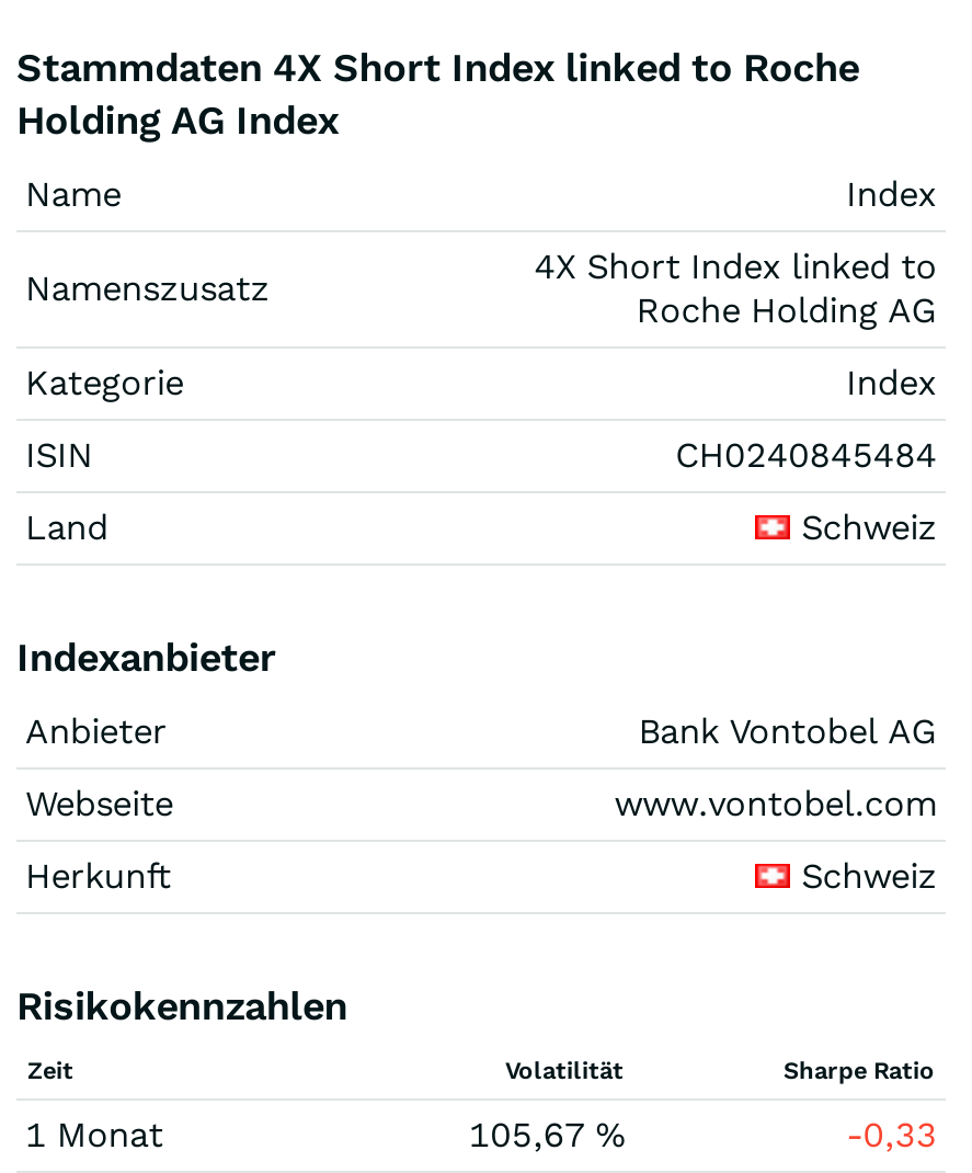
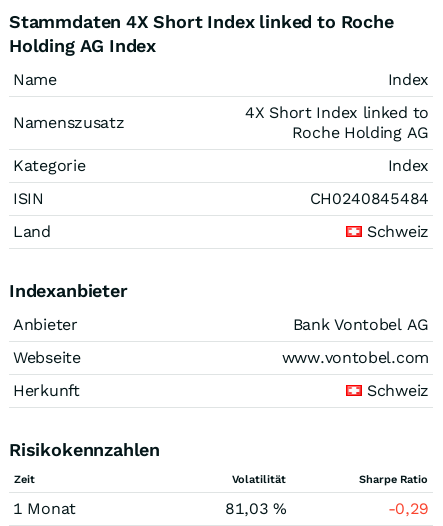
- 105,67 %
+ 81,03 %

- -0,33
+ -0,29
